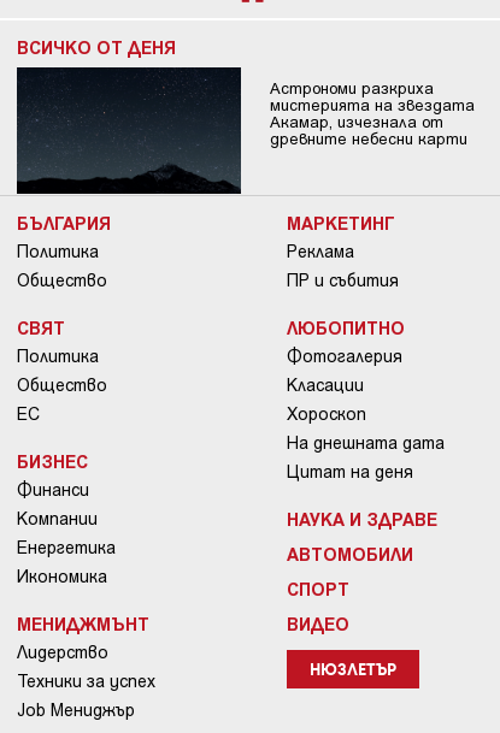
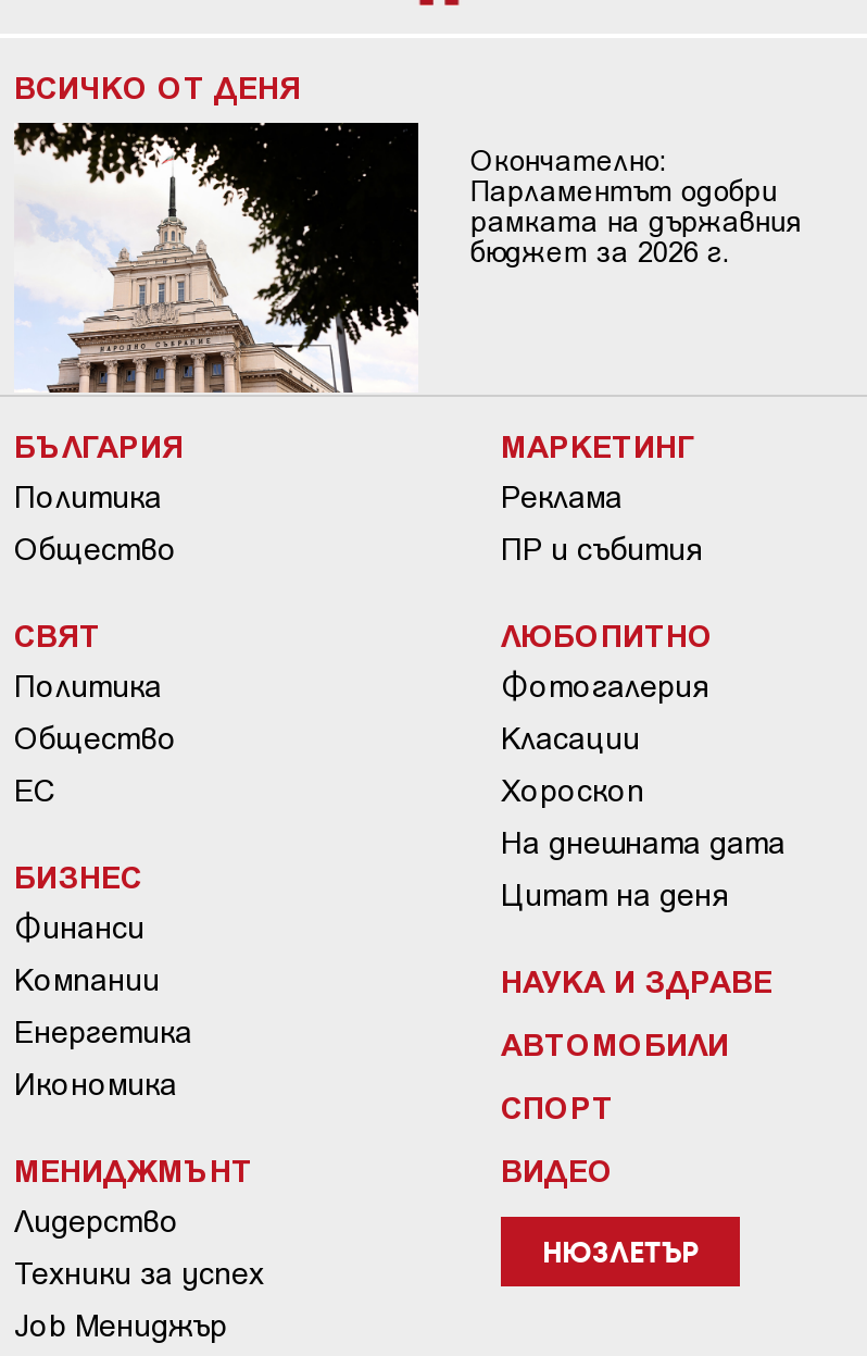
- [image]
- Астрономи разкриха
- мистерията на звездата
- Акамар, изчезнала от
- древните небесни карти
+ [image]
+ Окончателно:
+ Парламентът одобри
+ рамката на държавния
+ бюджет за 2026 г.
